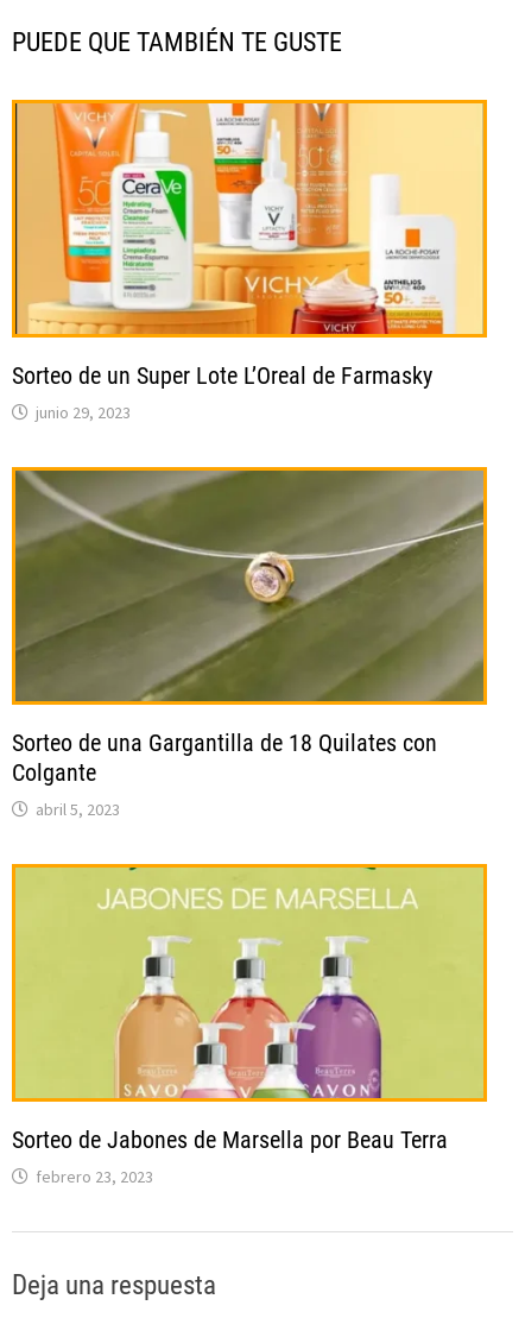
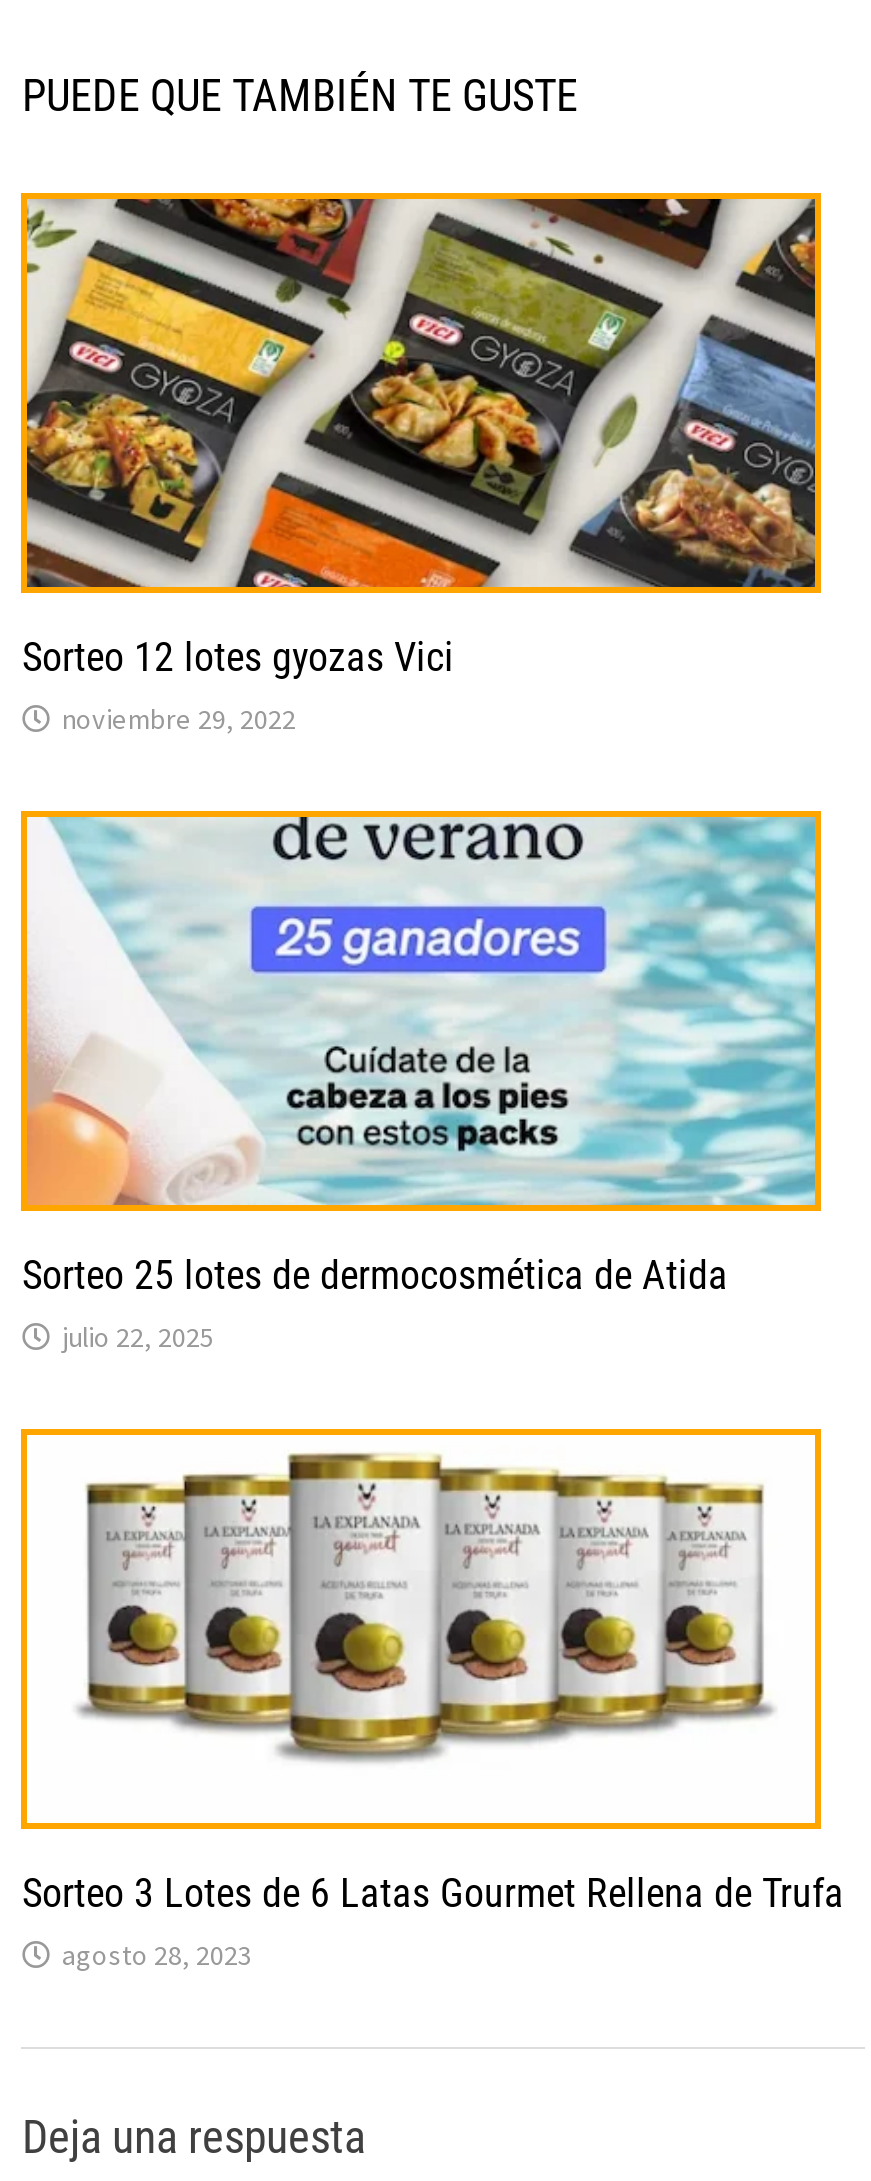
- [image]
- Sorteo de un Super Lote L’Oreal de Farmasky
- junio 29, 2023
+ [image]
+ Sorteo 12 lotes gyozas Vici
+ noviembre 29, 2022

- [image]
- Sorteo de una Gargantilla de 18 Quilates con
- Colgante
- abril 5, 2023
+ [image]
+ Sorteo 25 lotes de dermocosmética de Atida
+ julio 22, 2025

- [image]
- Sorteo de Jabones de Marsella por Beau Terra
- febrero 23, 2023
+ [image]
+ Sorteo 3 Lotes de 6 Latas Gourmet Rellena de Trufa
+ agosto 28, 2023
